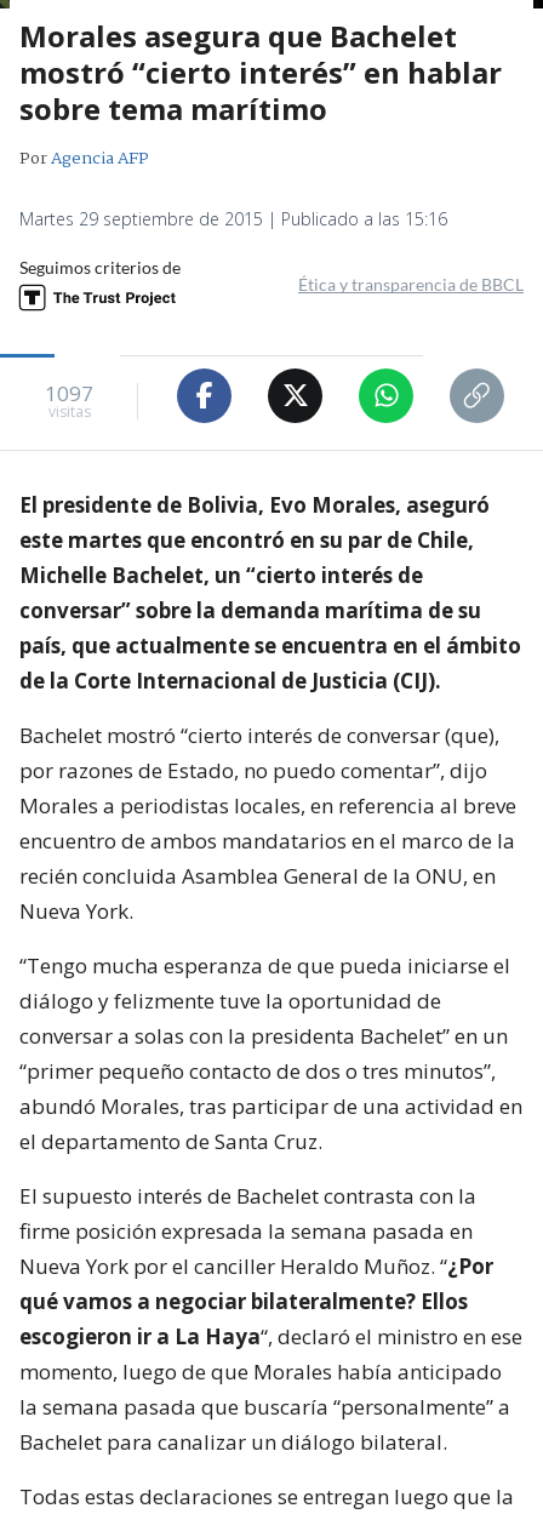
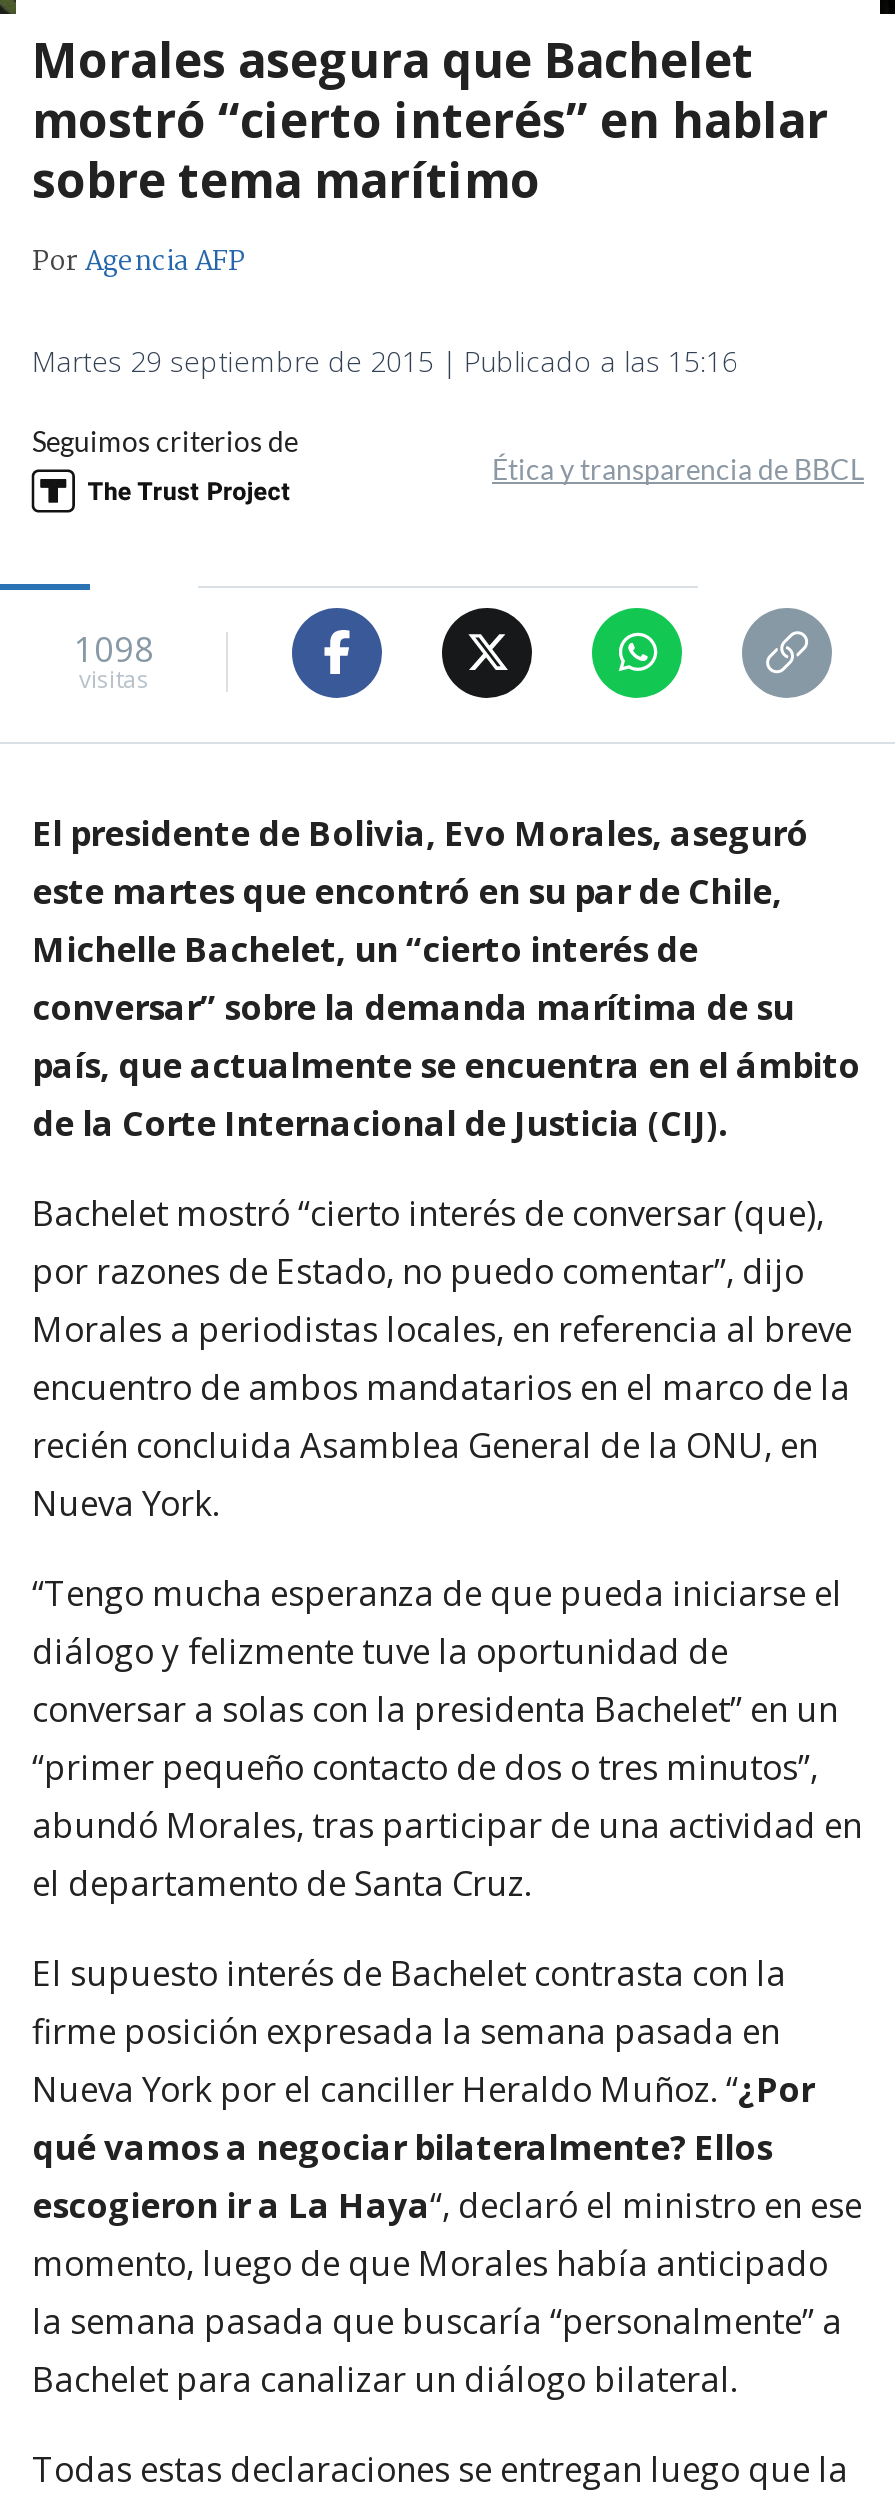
- 1097
+ 1098
